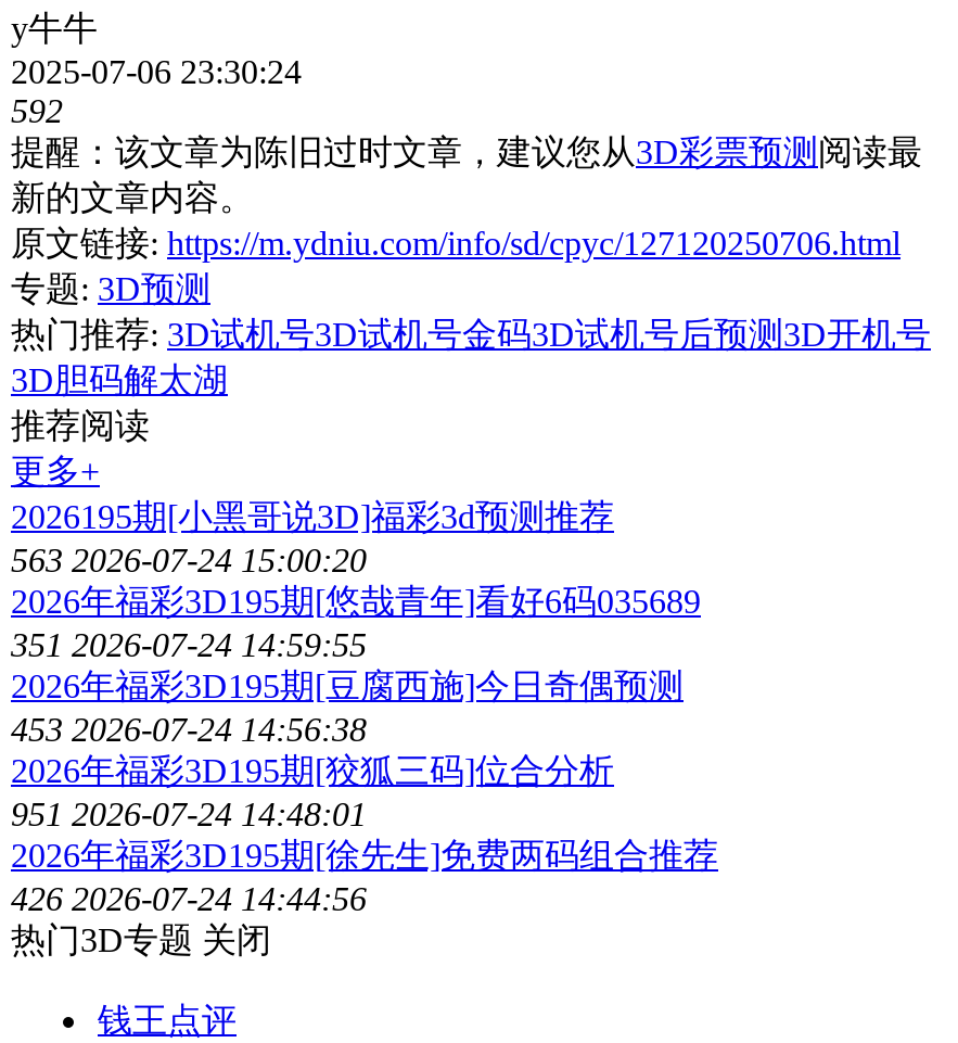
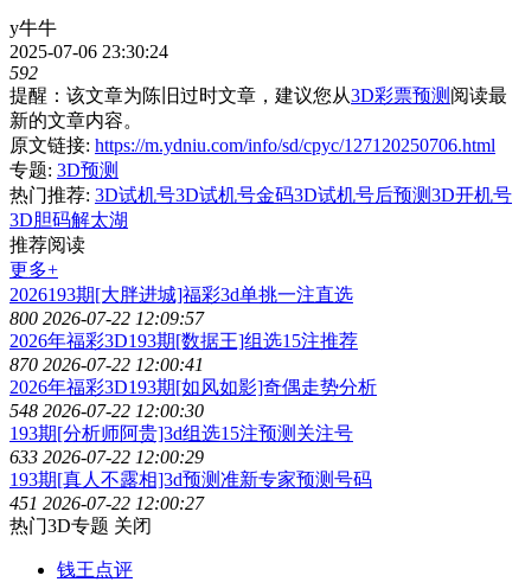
- 2026195期[小黑哥说3D]福彩3d预测推荐
- 563 2026-07-24 15:00:20
- 2026年福彩3D195期[悠哉青年]看好6码035689
- 351 2026-07-24 14:59:55
- 2026年福彩3D195期[豆腐西施]今日奇偶预测
- 453 2026-07-24 14:56:38
- 2026年福彩3D195期[狡狐三码]位合分析
- 951 2026-07-24 14:48:01
- 2026年福彩3D195期[徐先生]免费两码组合推荐
- 426 2026-07-24 14:44:56
+ 2026193期[大胖进城]福彩3d单挑一注直选
+ 800 2026-07-22 12:09:57
+ 2026年福彩3D193期[数据王]组选15注推荐
+ 870 2026-07-22 12:00:41
+ 2026年福彩3D193期[如风如影]奇偶走势分析
+ 548 2026-07-22 12:00:30
+ 193期[分析师阿贵]3d组选15注预测关注号
+ 633 2026-07-22 12:00:29
+ 193期[真人不露相]3d预测准新专家预测号码
+ 451 2026-07-22 12:00:27
